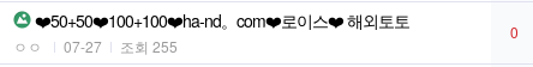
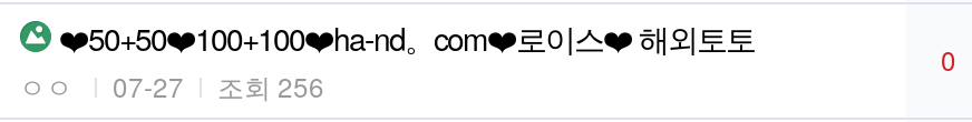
- 조회 255
+ 조회 256
